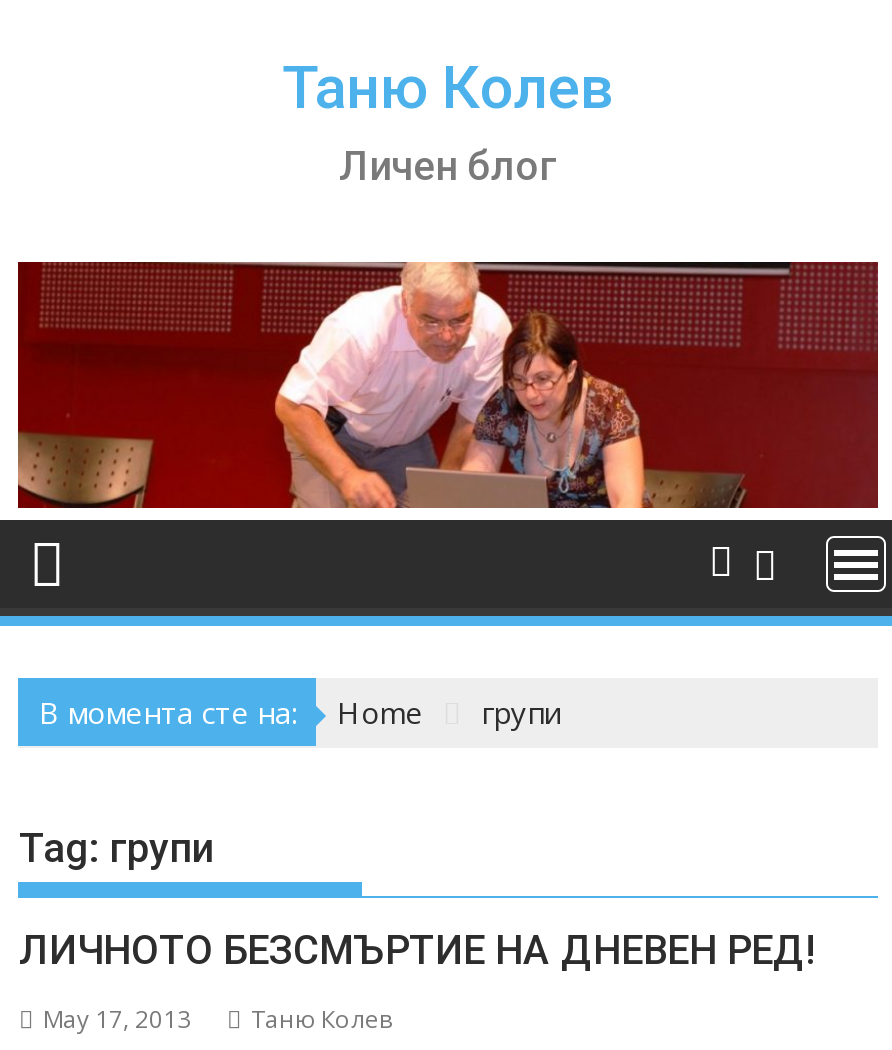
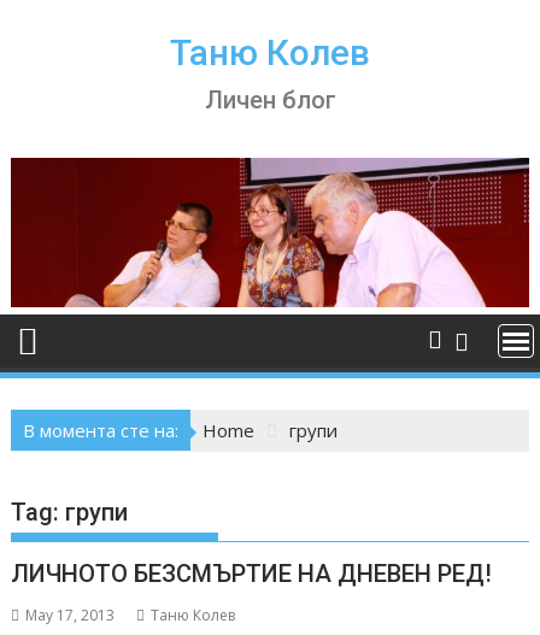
- [image]
+ [image]
